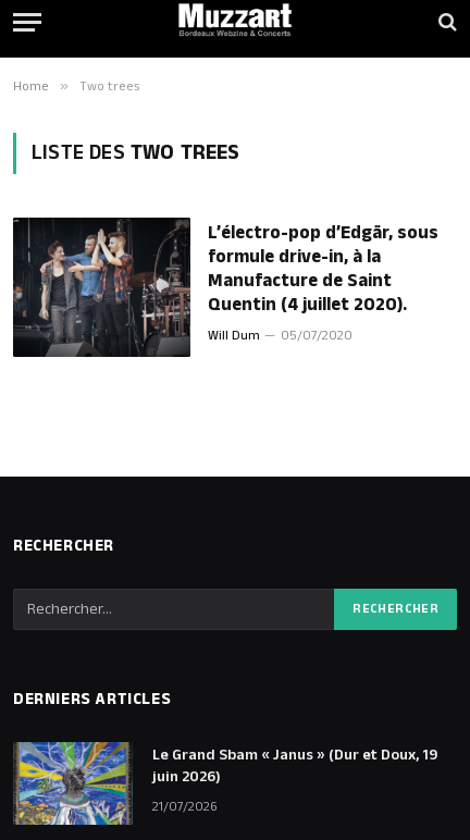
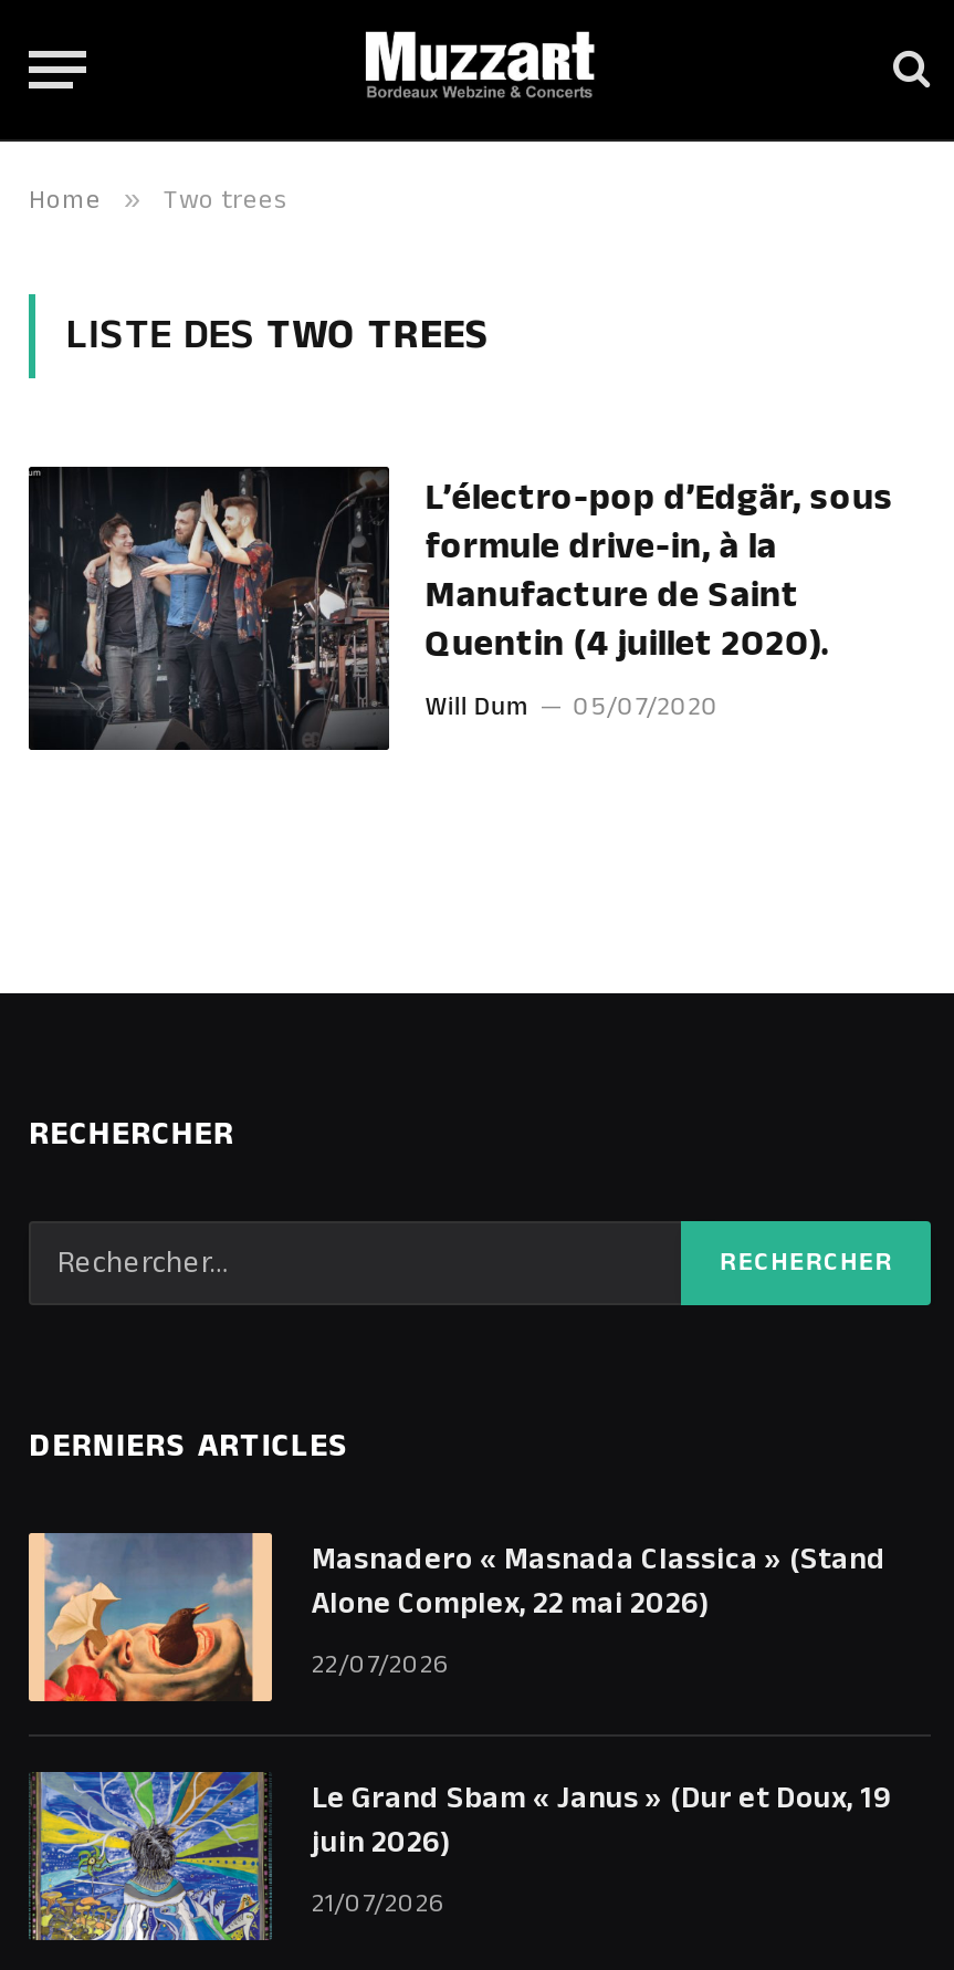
+ [image]
+ Masnadero « Masnada Classica » (Stand
+ Alone Complex, 22 mai 2026)
+ 22/07/2026
